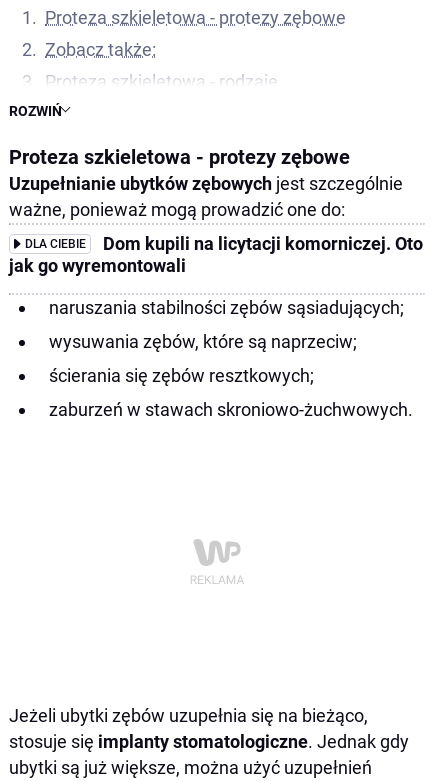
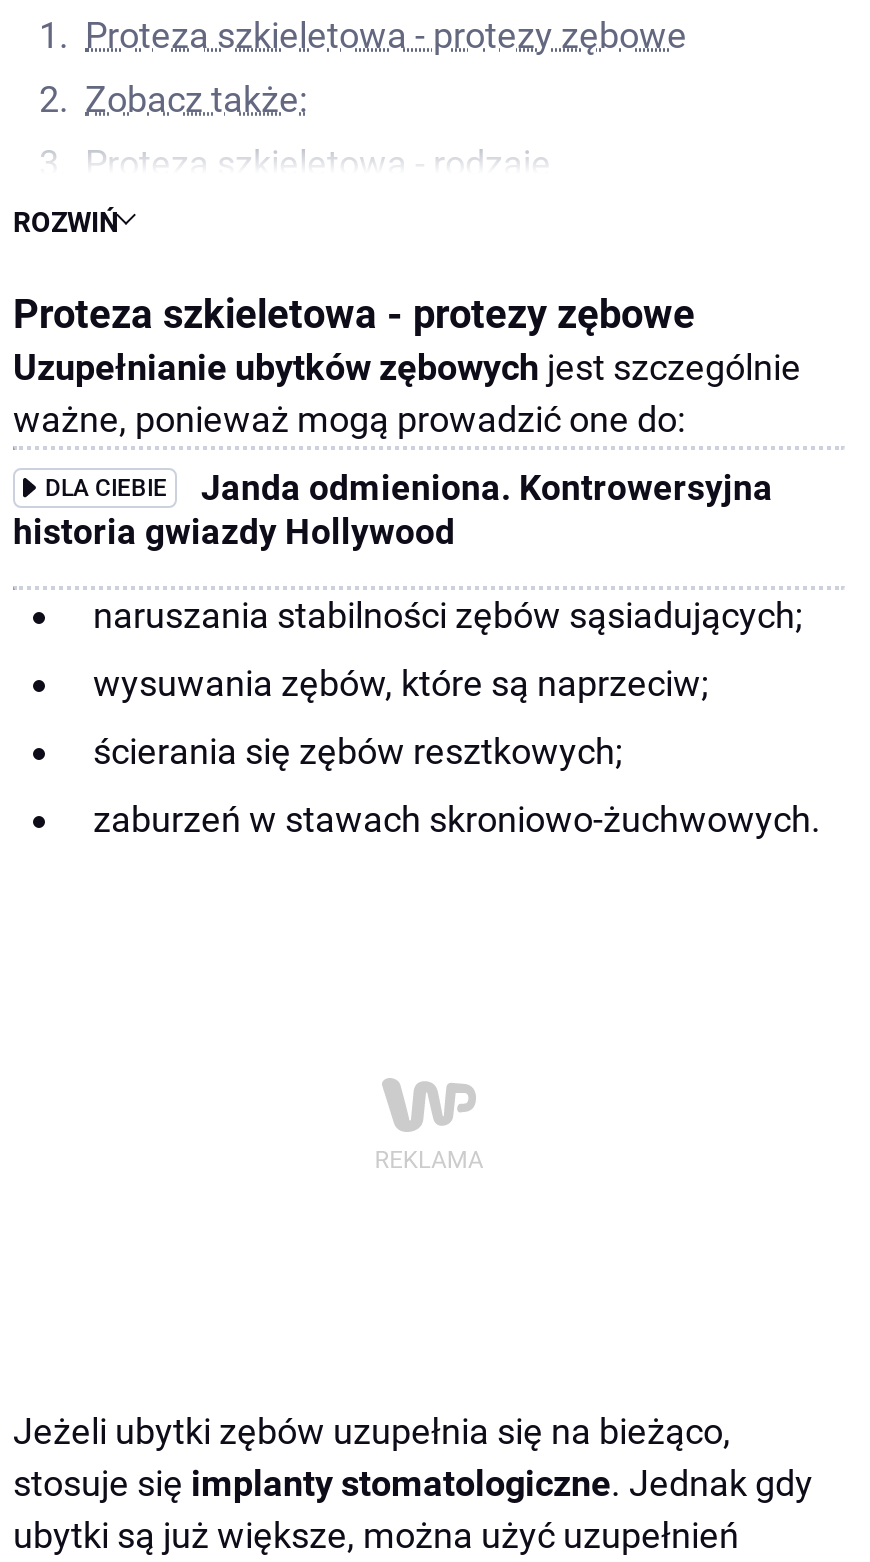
- Dom kupili na licytacji komorniczej. Oto
- jak go wyremontowali
+ Janda odmieniona. Kontrowersyjna
+ historia gwiazdy Hollywood
